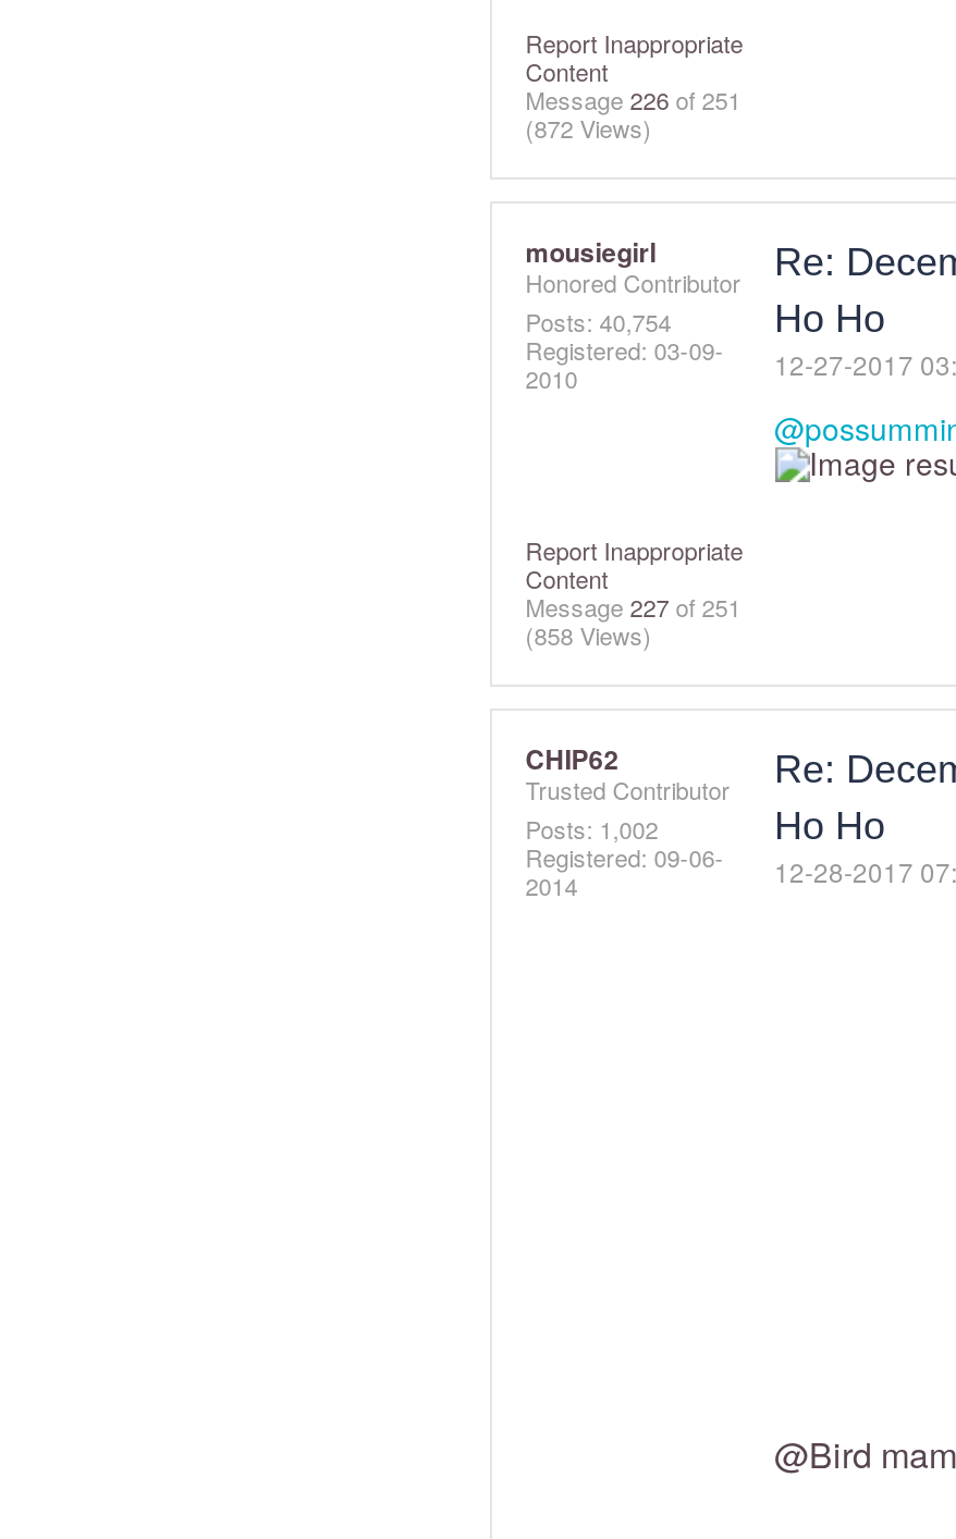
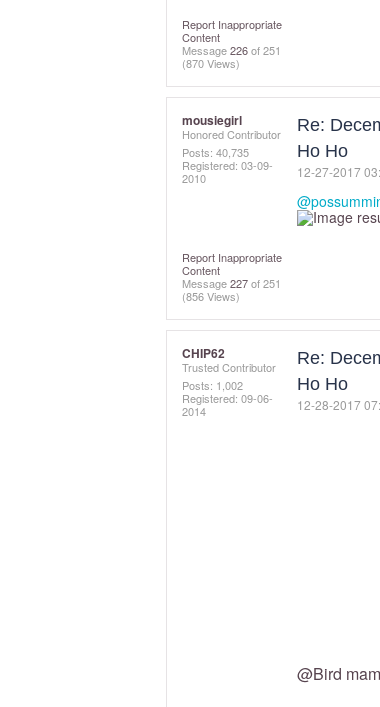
- (872 Views)
+ (870 Views)

- Posts: 40,754
+ Posts: 40,735

- (858 Views)
+ (856 Views)
